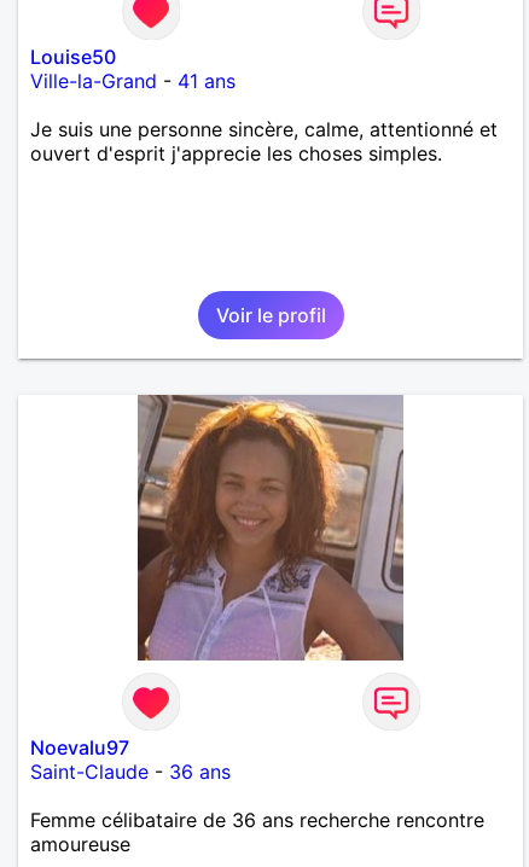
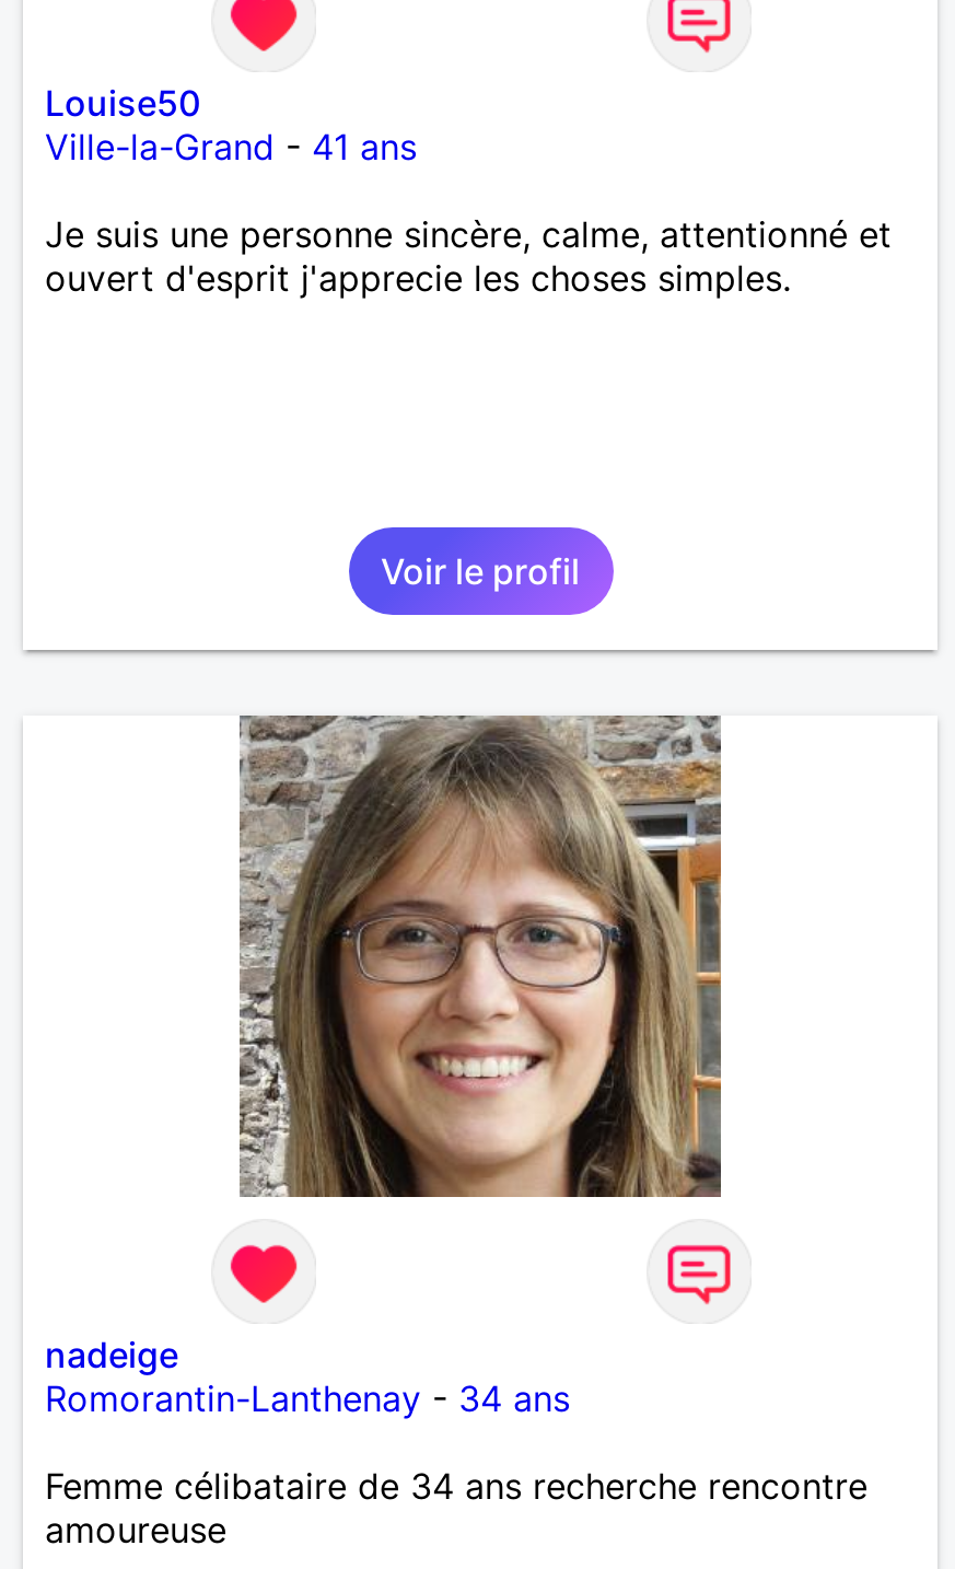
- [image]
+ [image]

- Noevalu97
- Saint-Claude - 36 ans
+ nadeige
+ Romorantin-Lanthenay - 34 ans

- Femme célibataire de 36 ans recherche rencontre
+ Femme célibataire de 34 ans recherche rencontre
